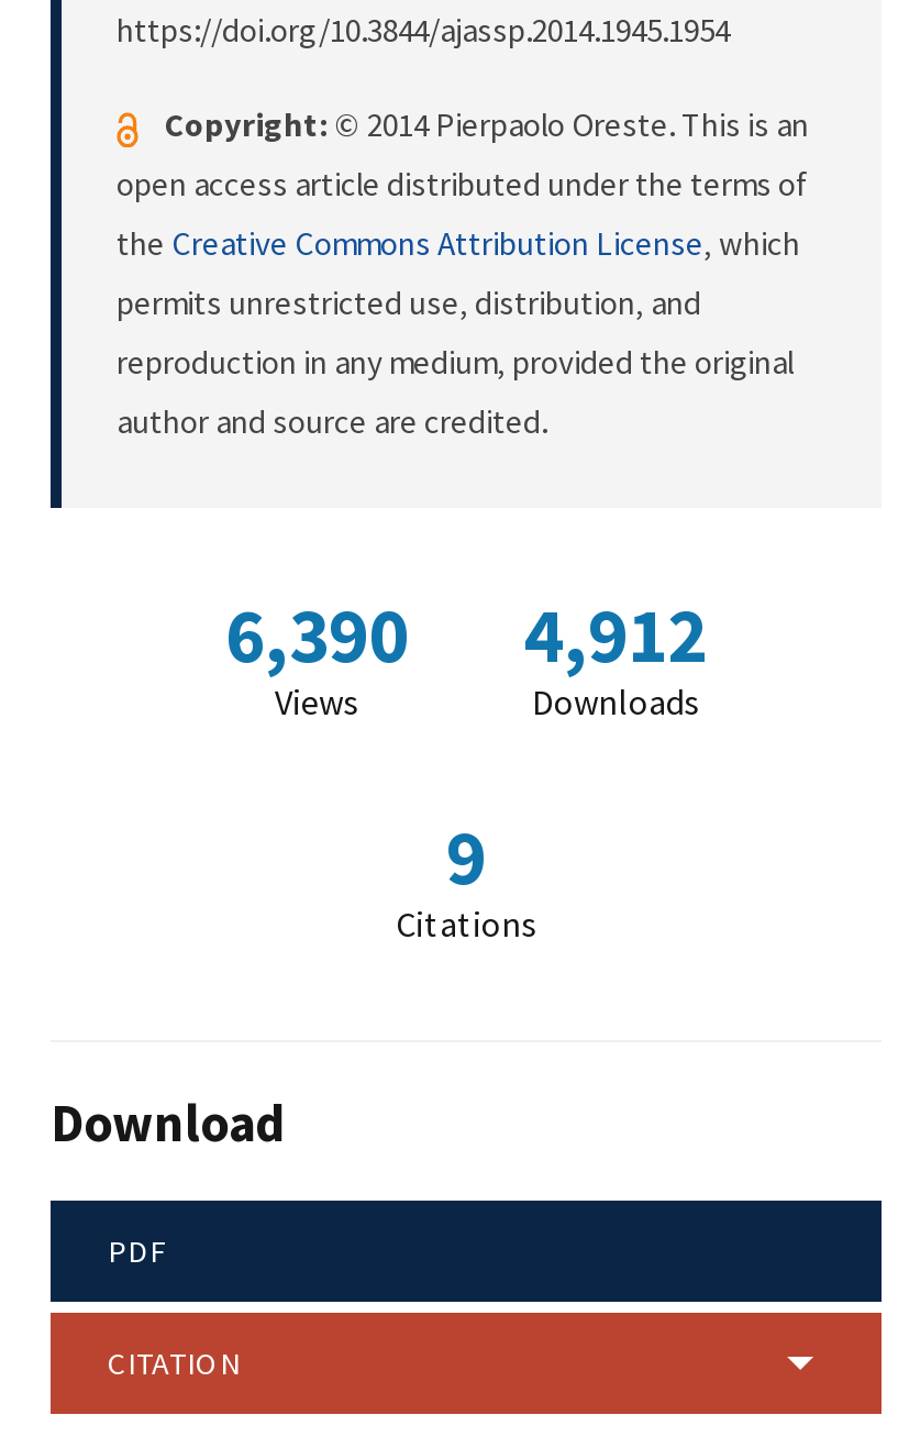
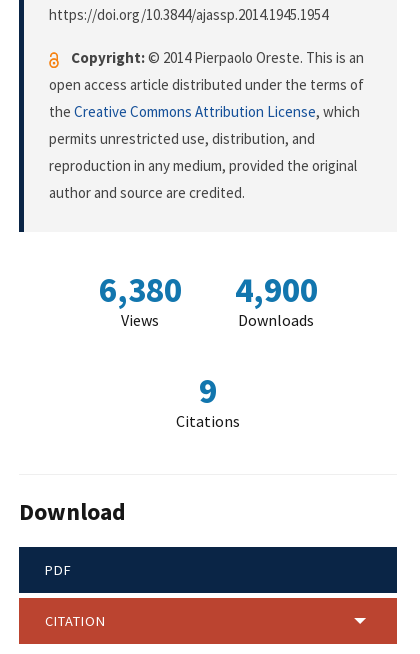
- 6,390
+ 6,380

- 4,912
+ 4,900
